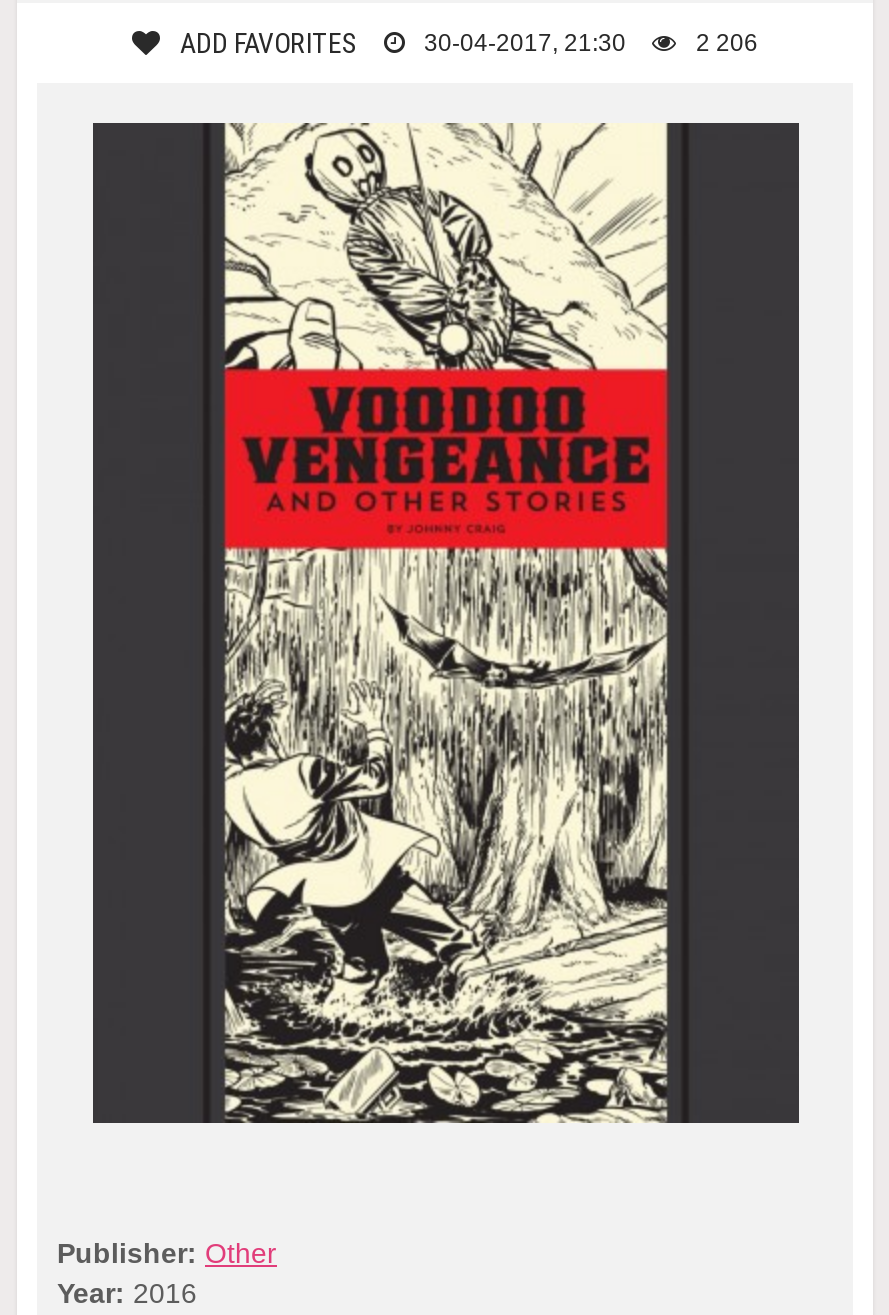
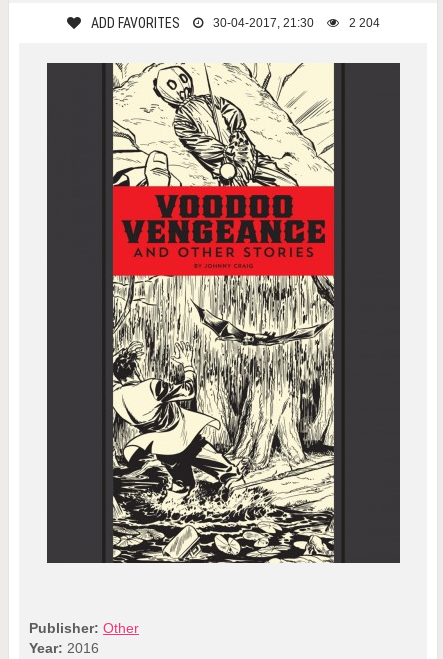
- 2 206
+ 2 204
